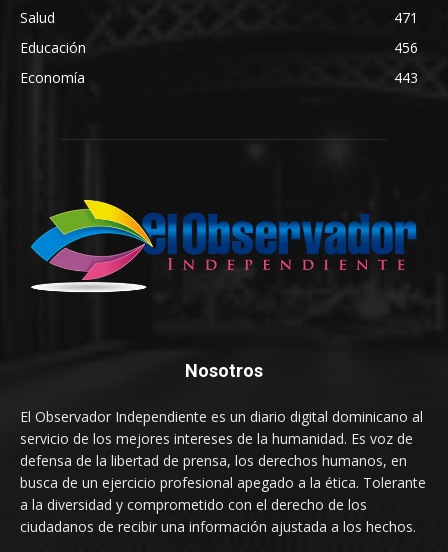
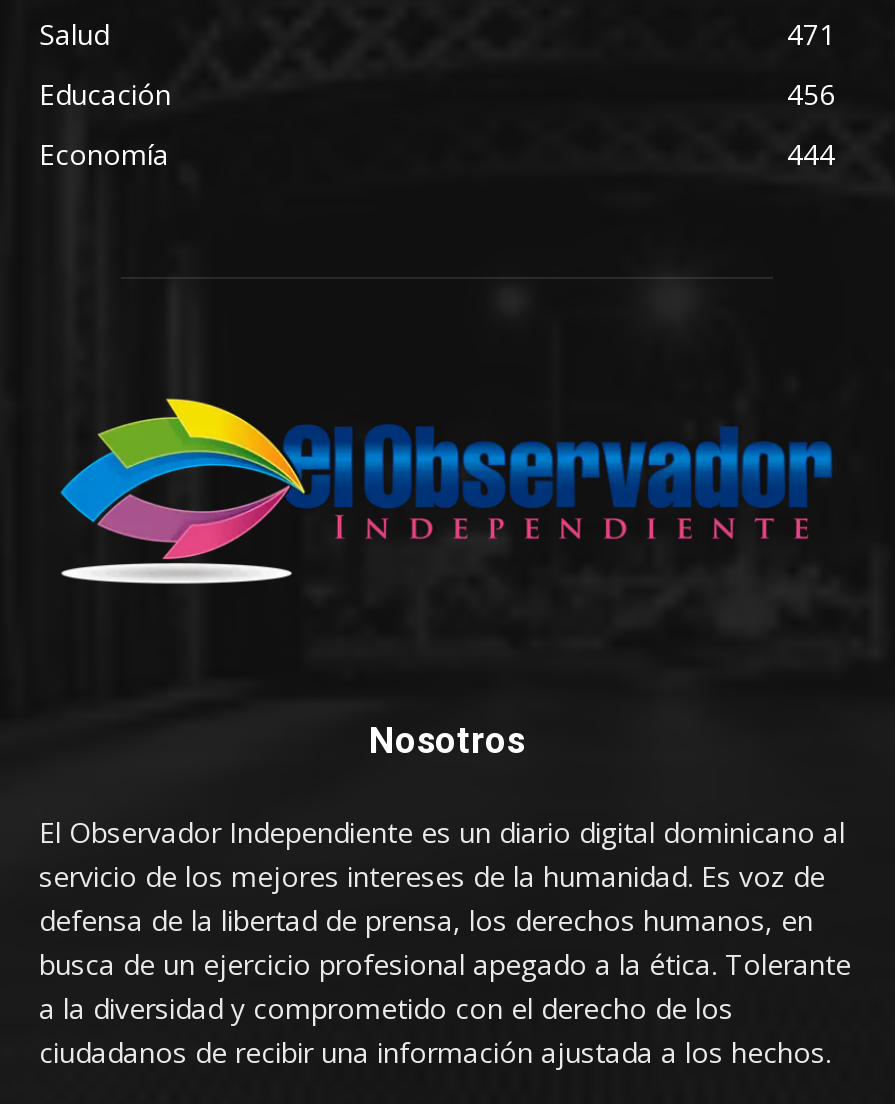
- 443
+ 444
